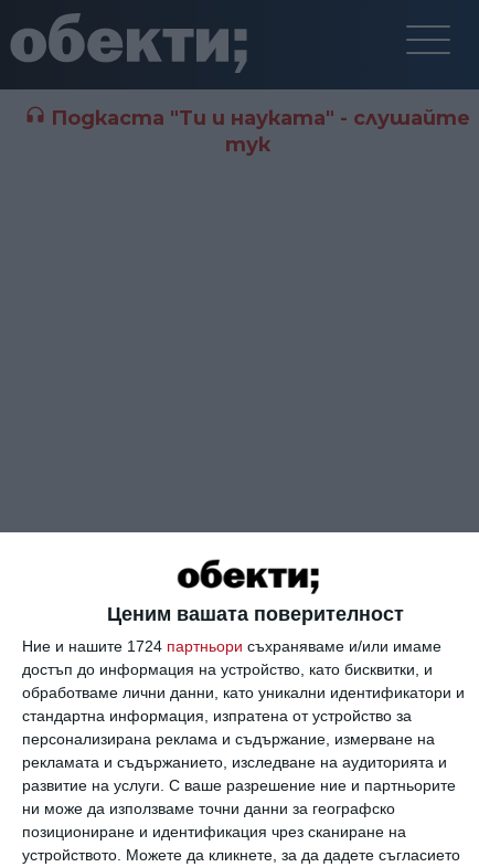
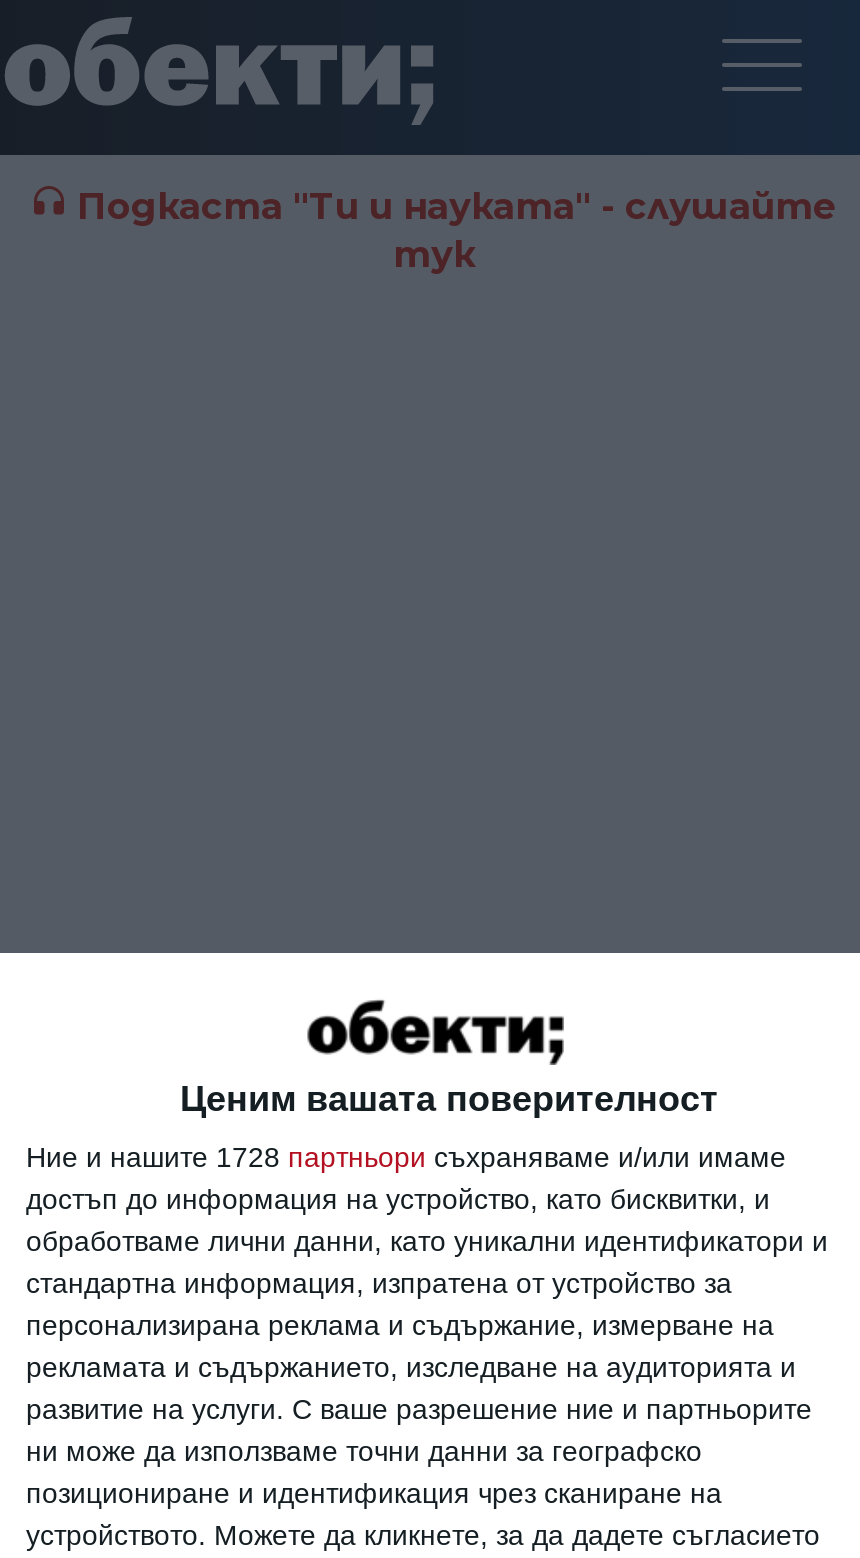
- Ние и нашите 1724 партньори съхраняваме и/или имаме
+ Ние и нашите 1728 партньори съхраняваме и/или имаме
